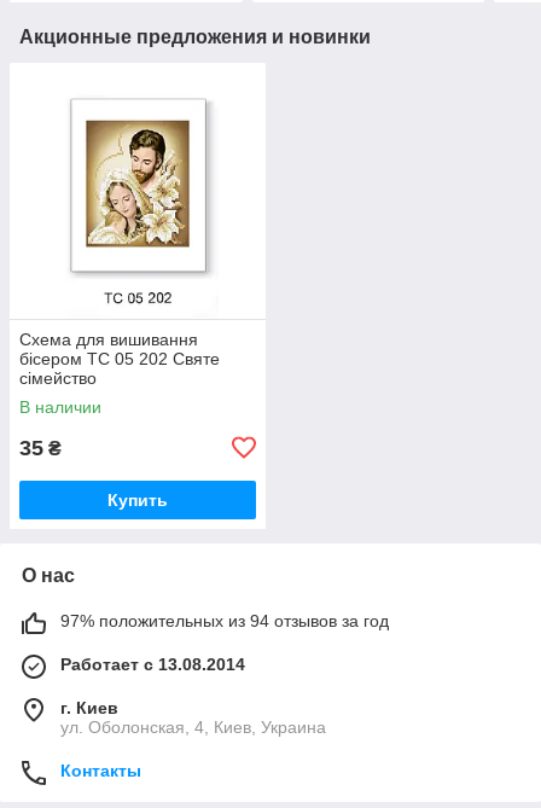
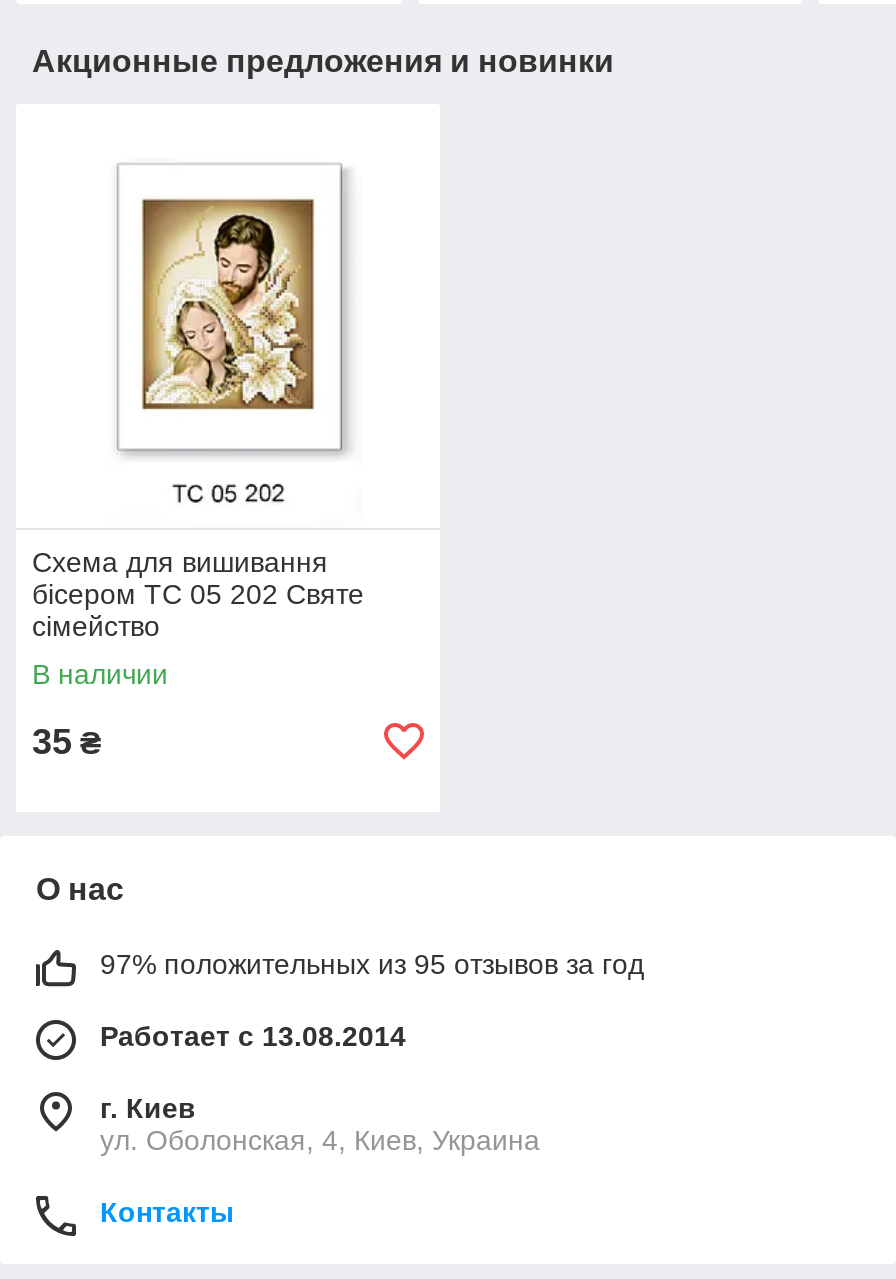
- Купить

- 97% положительных из 94 отзывов за год
+ 97% положительных из 95 отзывов за год
